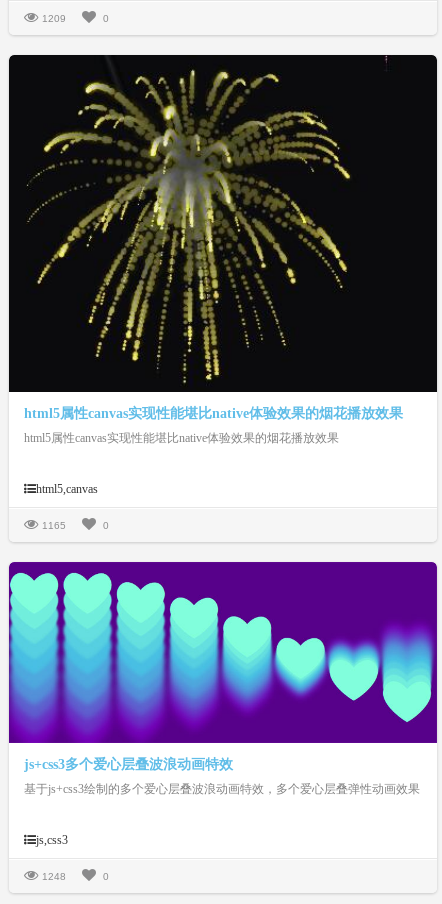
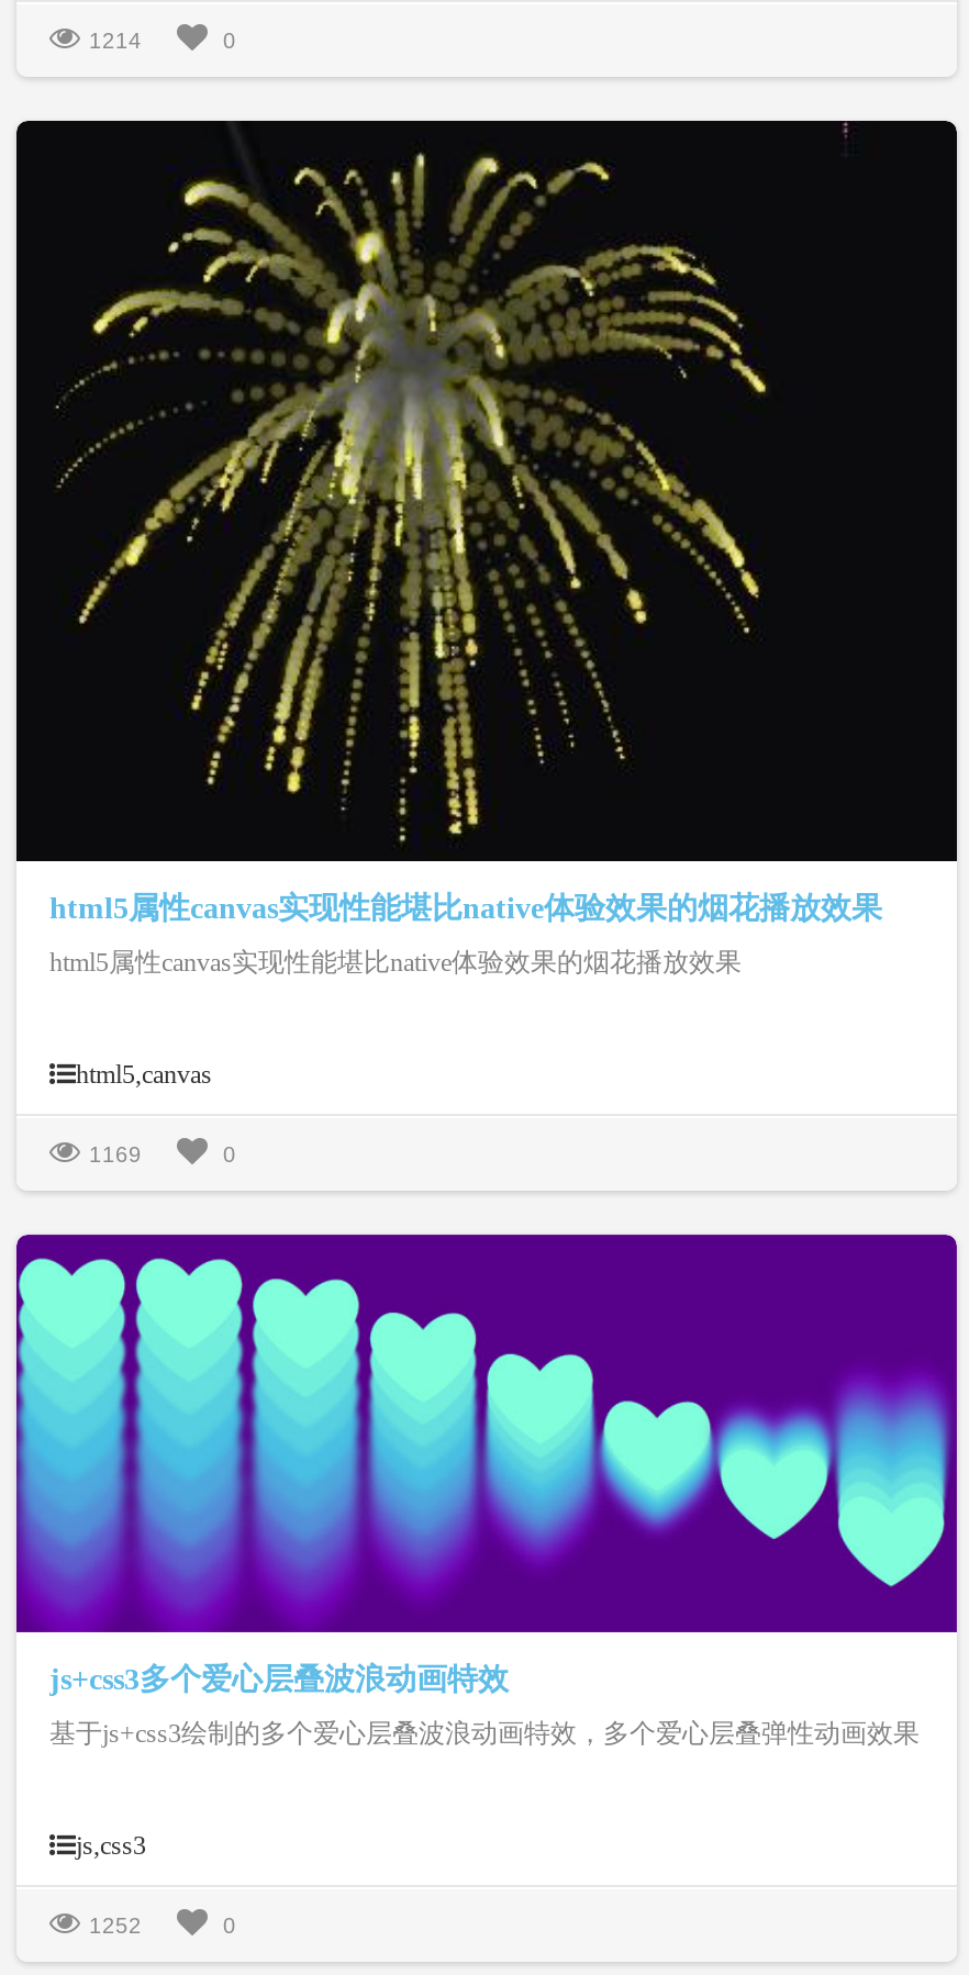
- 1209
+ 1214

- 1165
+ 1169

- 1248
+ 1252
